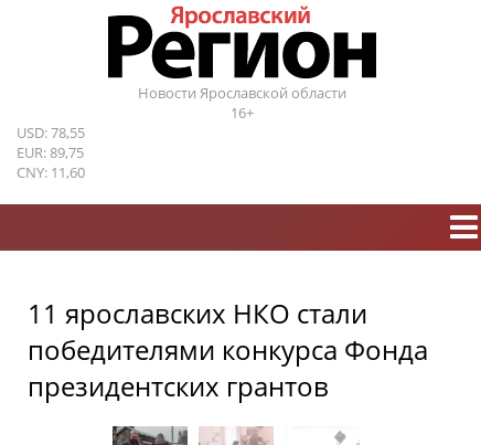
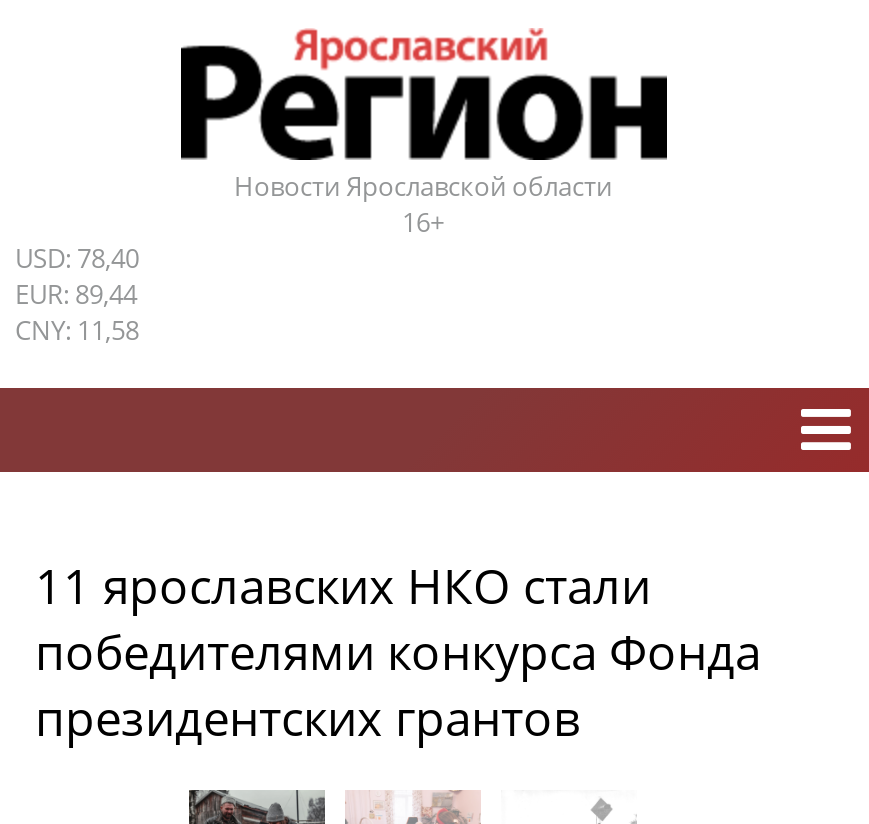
- USD: 78,55
+ USD: 78,40

- EUR: 89,75
+ EUR: 89,44

- CNY: 11,60
+ CNY: 11,58
